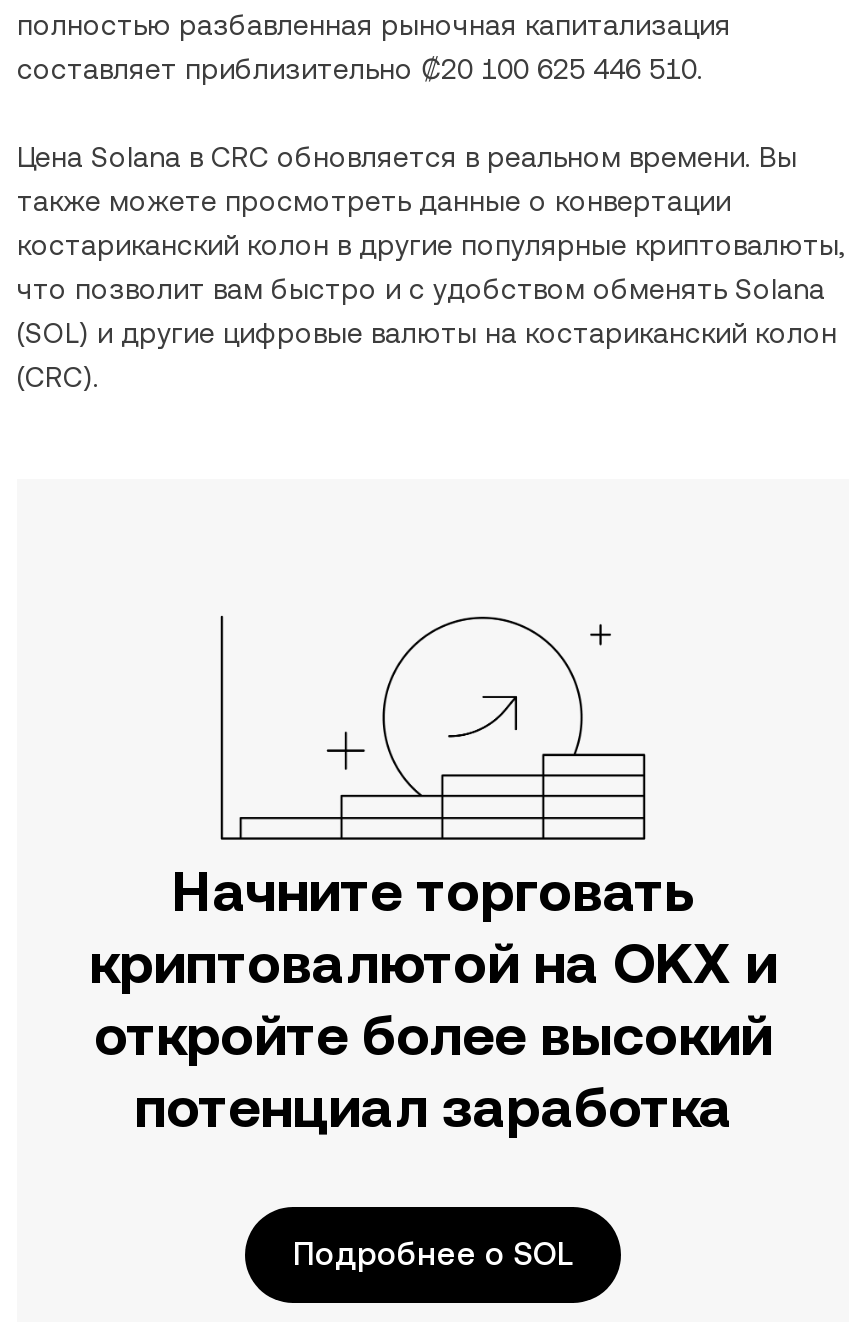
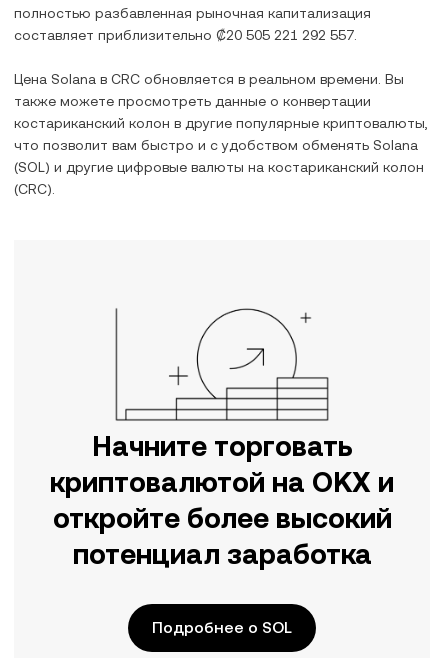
- составляет приблизительно ₡20 100 625 446 510.
+ составляет приблизительно ₡20 505 221 292 557.
